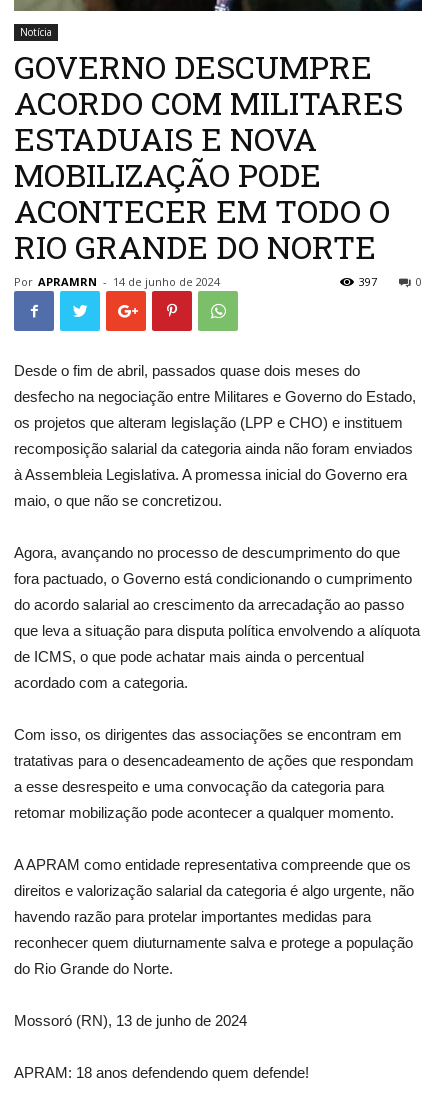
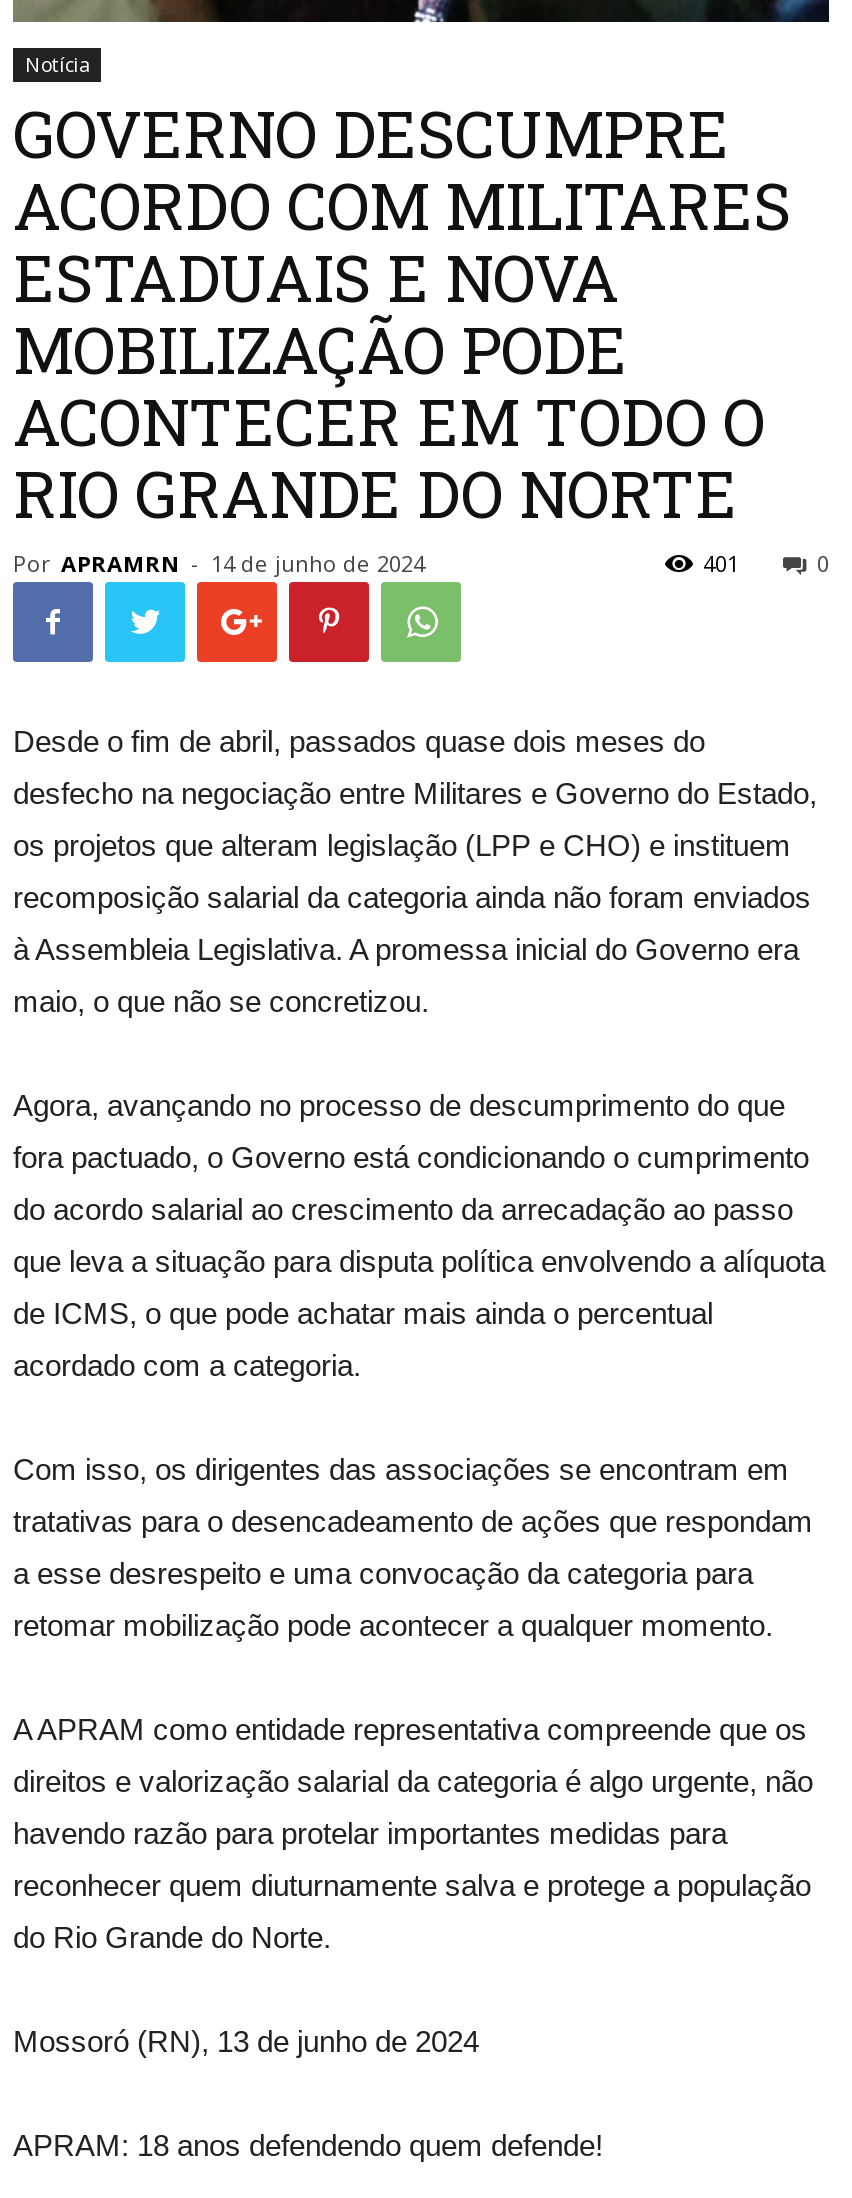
- 397
+ 401
